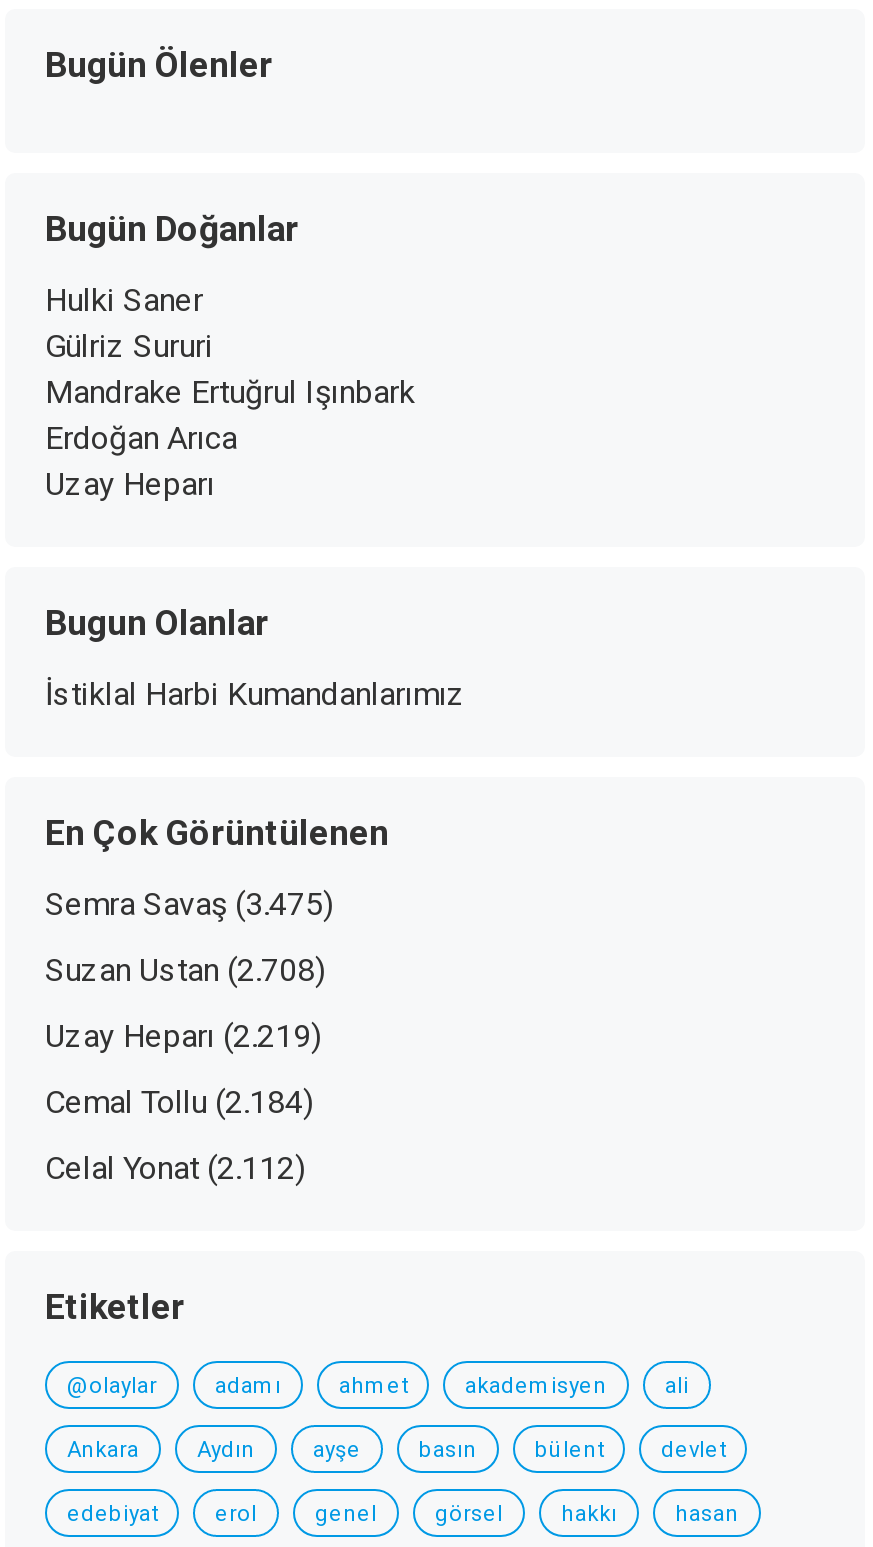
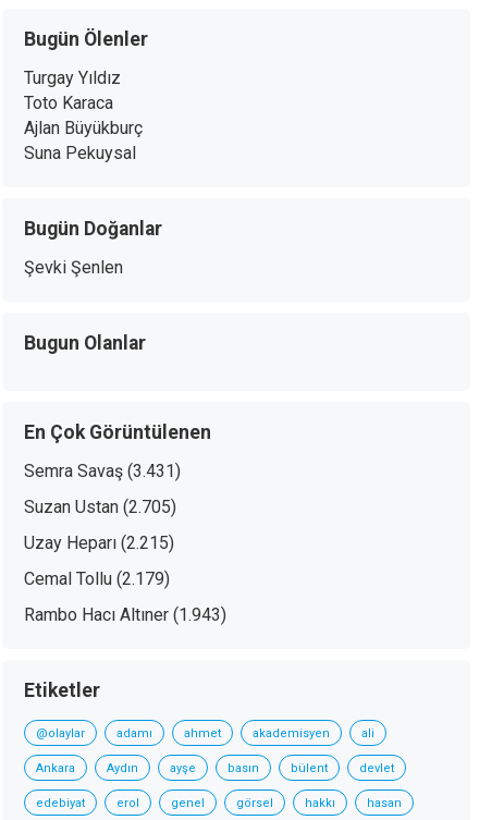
+ Turgay Yıldız
+ Toto Karaca
+ Ajlan Büyükburç
+ Suna Pekuysal

moved down: Bugün Doğanlar

- Hulki Saner
- Gülriz Sururi
- Mandrake Ertuğrul Işınbark
- Erdoğan Arıca
- Uzay Heparı
+ Şevki Şenlen

- İstiklal Harbi Kumandanlarımız

- Semra Savaş (3.475)
+ Semra Savaş (3.431)

- Suzan Ustan (2.708)
+ Suzan Ustan (2.705)

- Uzay Heparı (2.219)
+ Uzay Heparı (2.215)

- Cemal Tollu (2.184)
+ Cemal Tollu (2.179)

- Celal Yonat (2.112)
+ Rambo Hacı Altıner (1.943)
